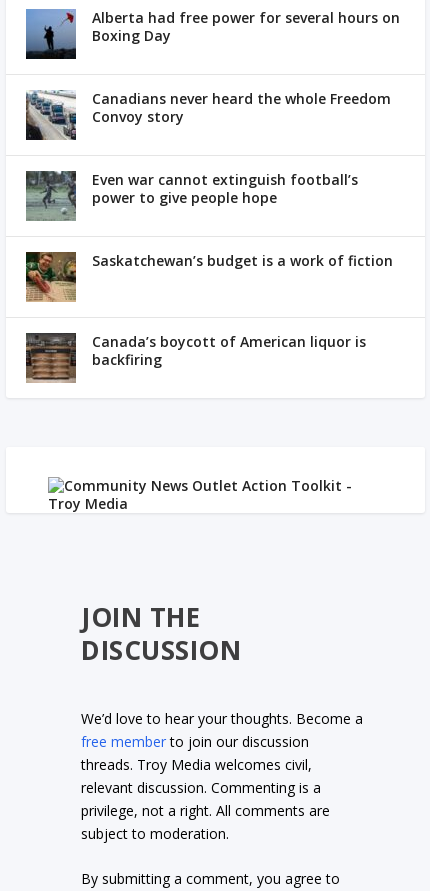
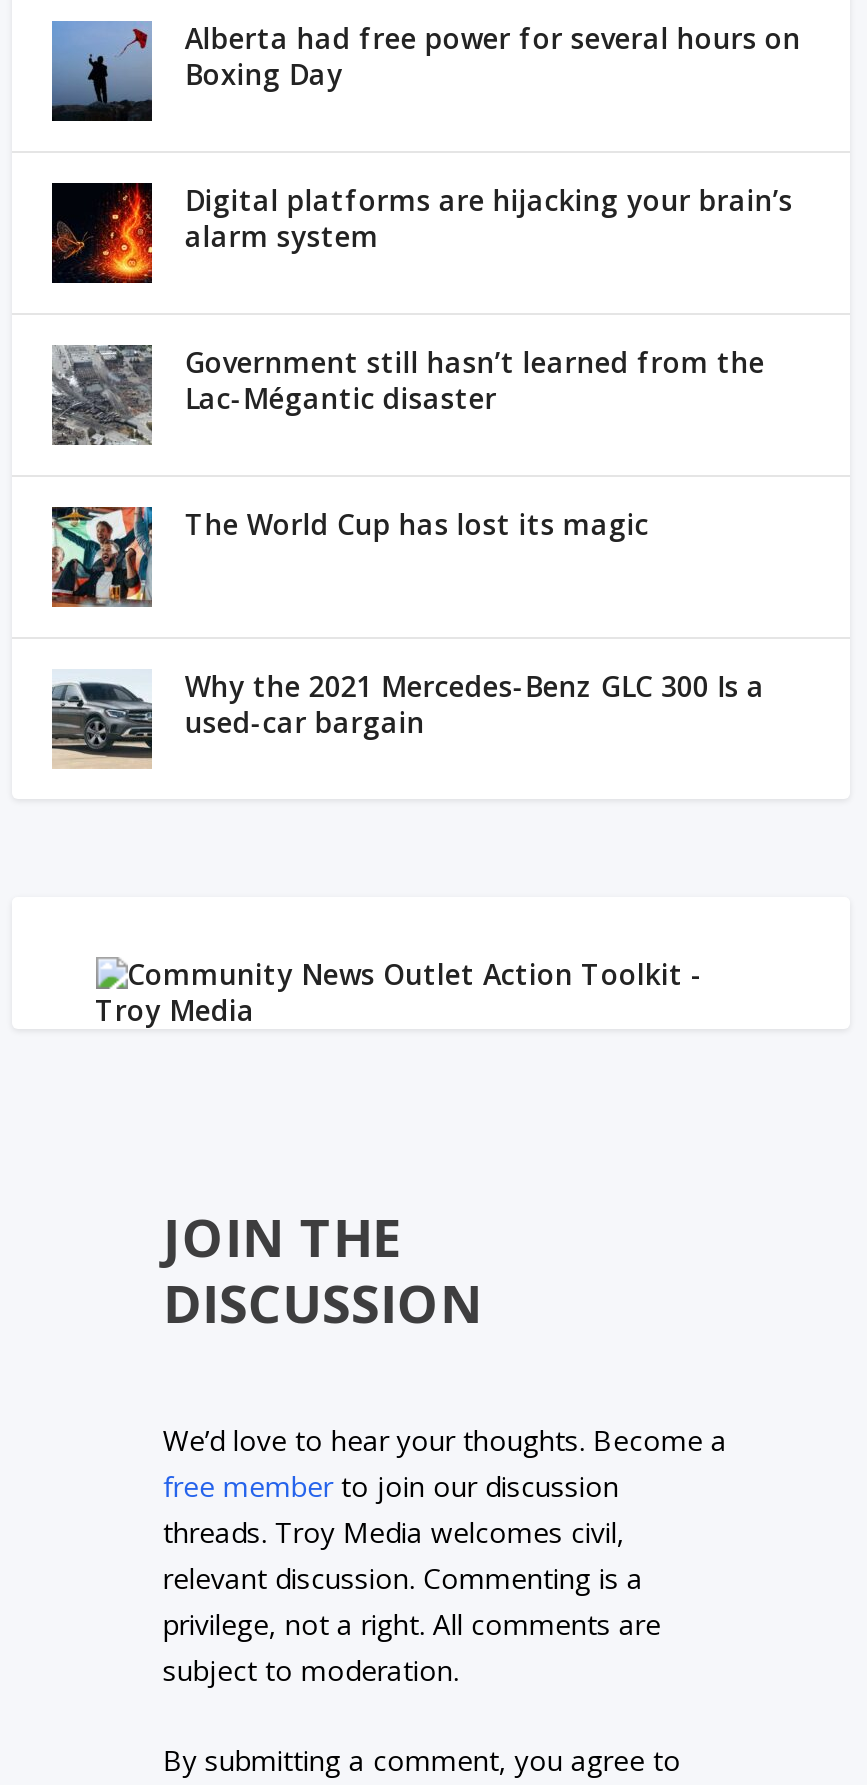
- [image]
- Canadians never heard the whole Freedom
- Convoy story
+ [image]
+ Digital platforms are hijacking your brain’s
+ alarm system

- [image]
- Even war cannot extinguish football’s
- power to give people hope
+ [image]
+ Government still hasn’t learned from the
+ Lac-Mégantic disaster

- [image]
- Saskatchewan’s budget is a work of fiction
+ [image]
+ The World Cup has lost its magic

- [image]
- Canada’s boycott of American liquor is
- backfiring
+ [image]
+ Why the 2021 Mercedes-Benz GLC 300 Is a
+ used-car bargain
